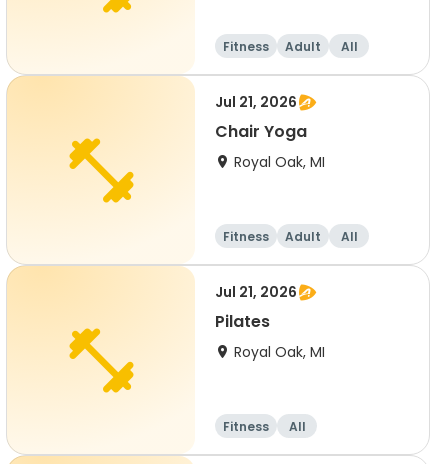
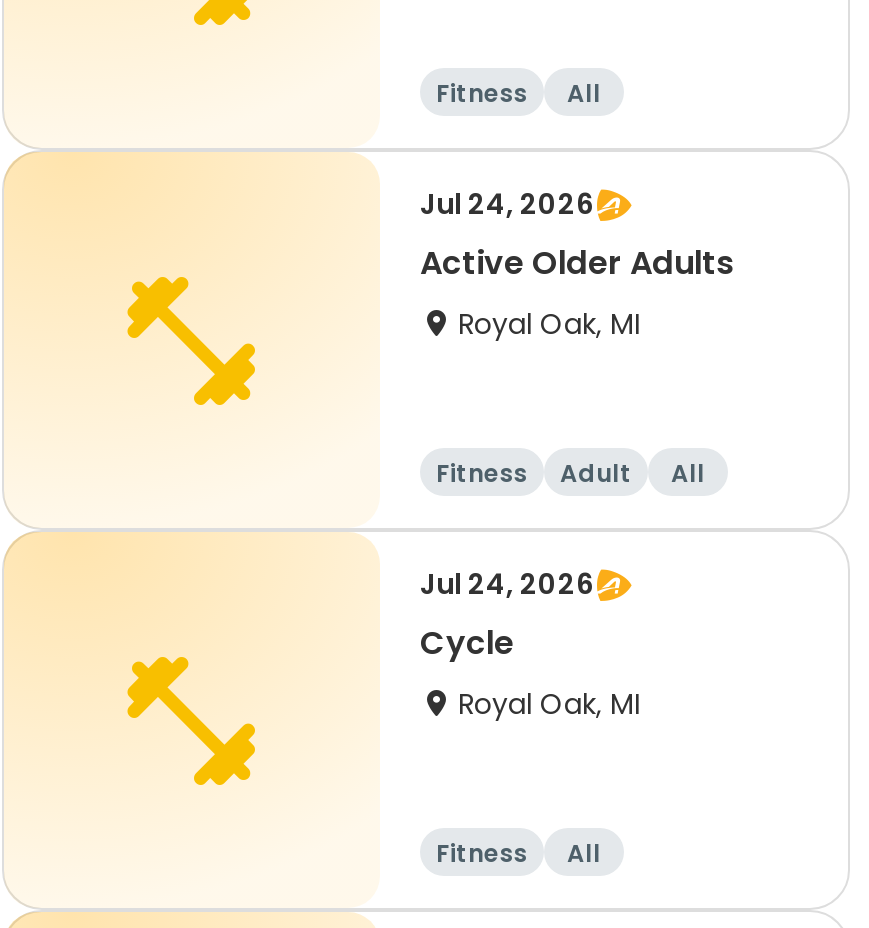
- Adult

- Jul 21, 2026
- Chair Yoga
+ Jul 24, 2026
+ Active Older Adults

- Jul 21, 2026
- Pilates
+ Jul 24, 2026
+ Cycle
